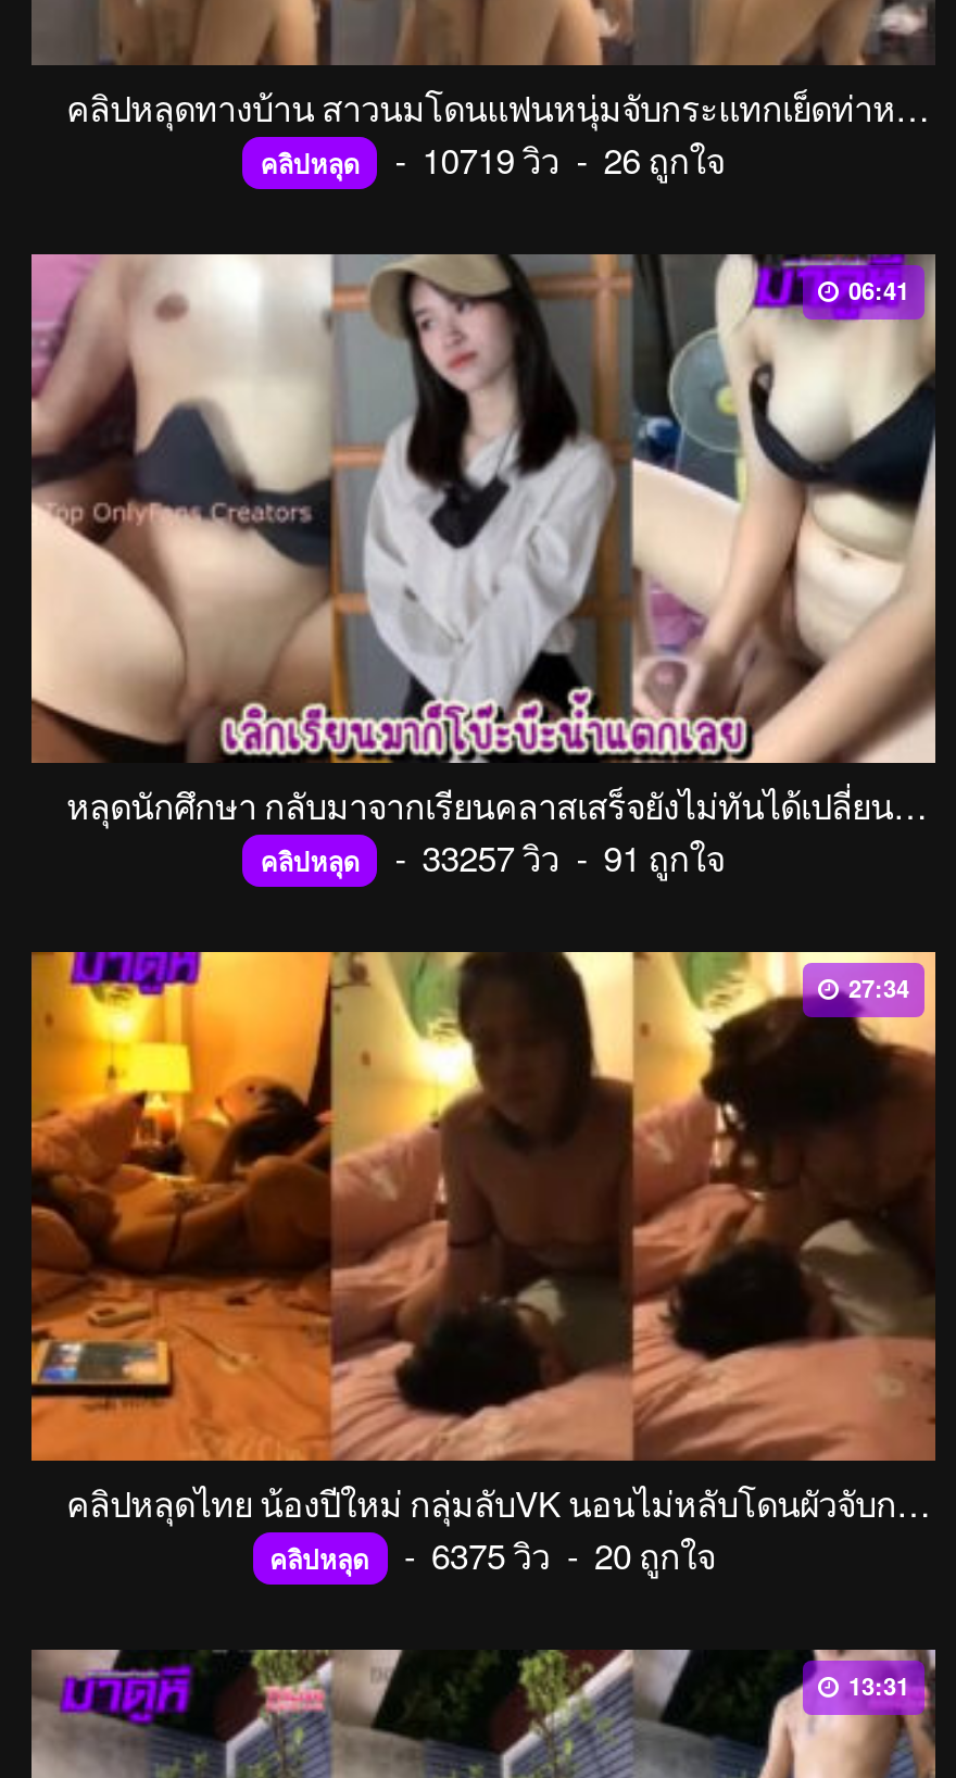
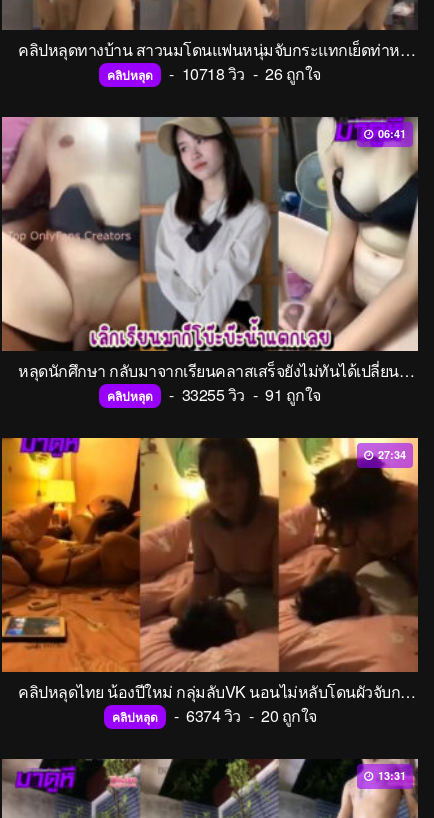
- - 10719 วิว - 26 ถูกใจ
+ - 10718 วิว - 26 ถูกใจ

- - 33257 วิว - 91 ถูกใจ
+ - 33255 วิว - 91 ถูกใจ

- - 6375 วิว - 20 ถูกใจ
+ - 6374 วิว - 20 ถูกใจ
